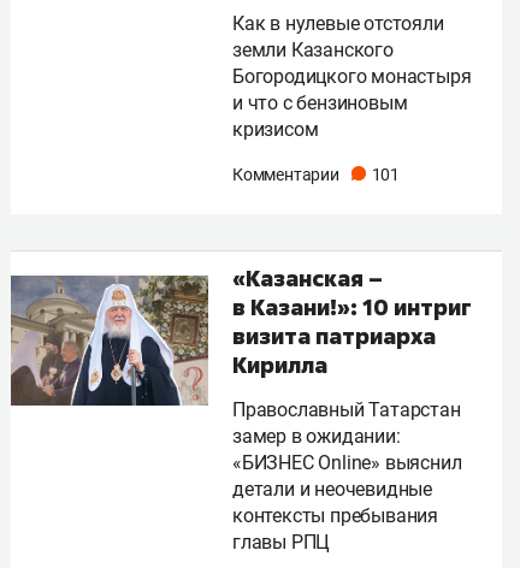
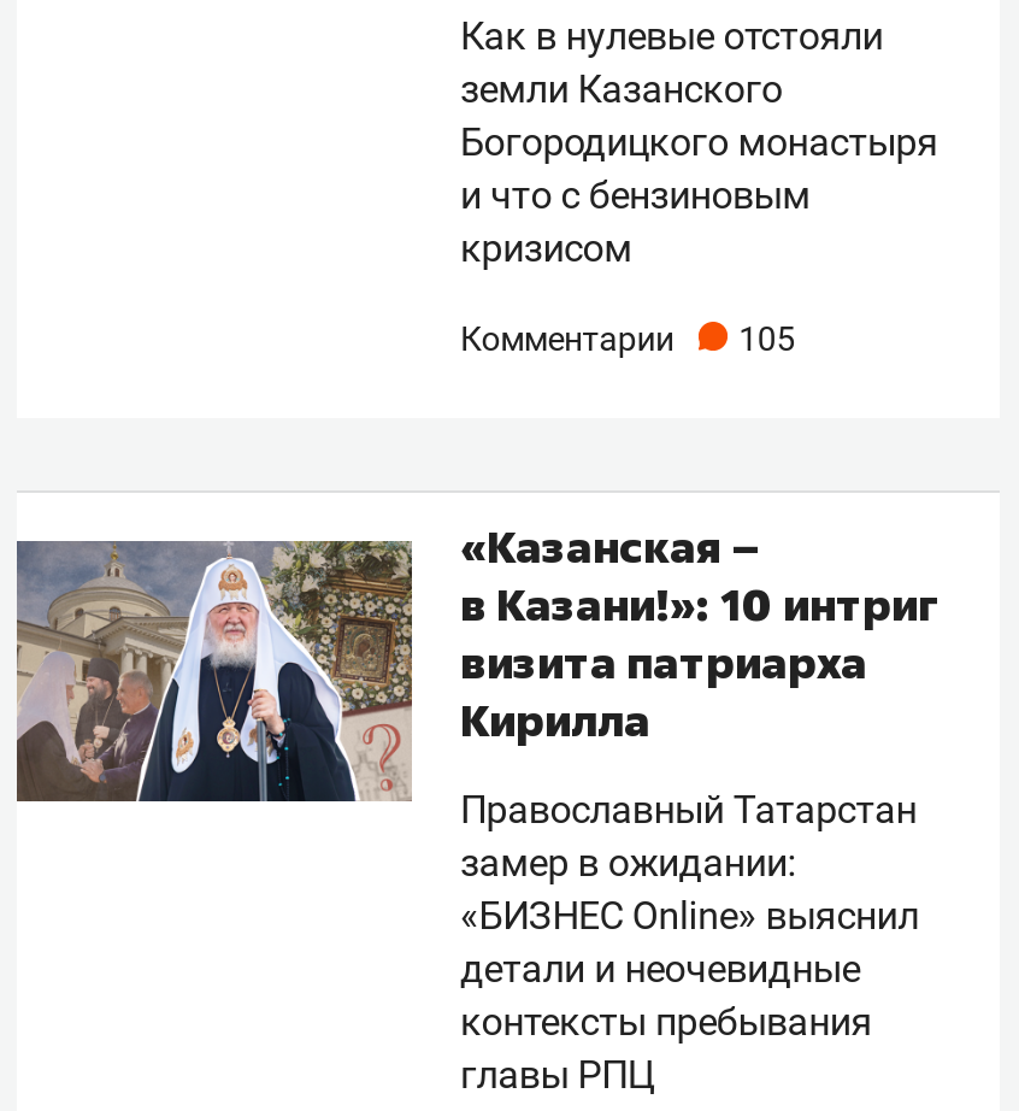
- Комментарии 101
+ Комментарии 105
